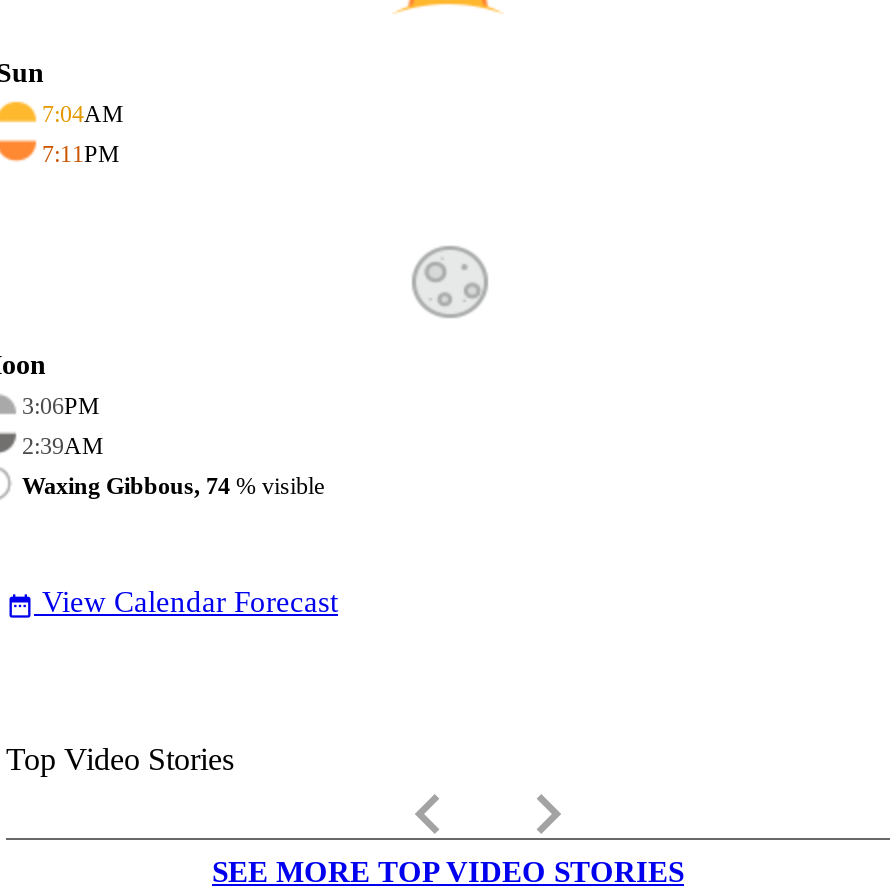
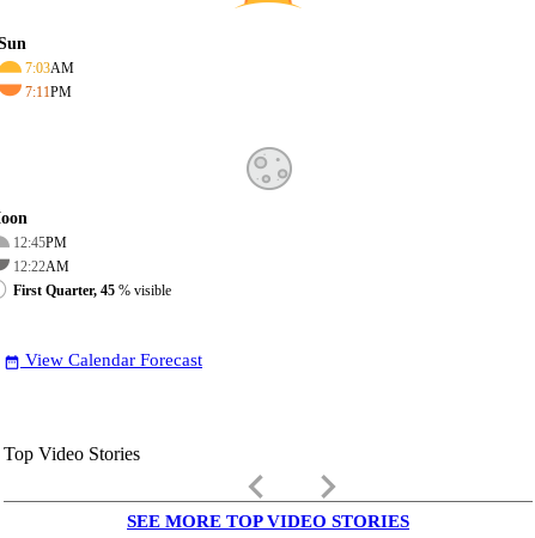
- 7:04AM
+ 7:03AM

- 3:06PM
+ 12:45PM

- 2:39AM
+ 12:22AM

- Waxing Gibbous, 74% visible
+ First Quarter, 45% visible
